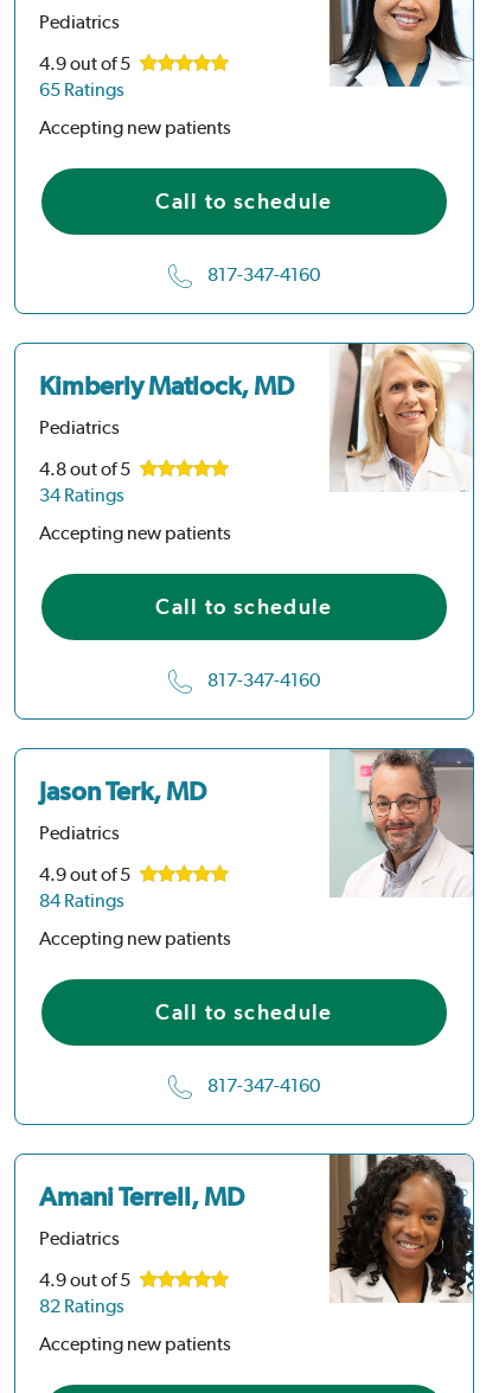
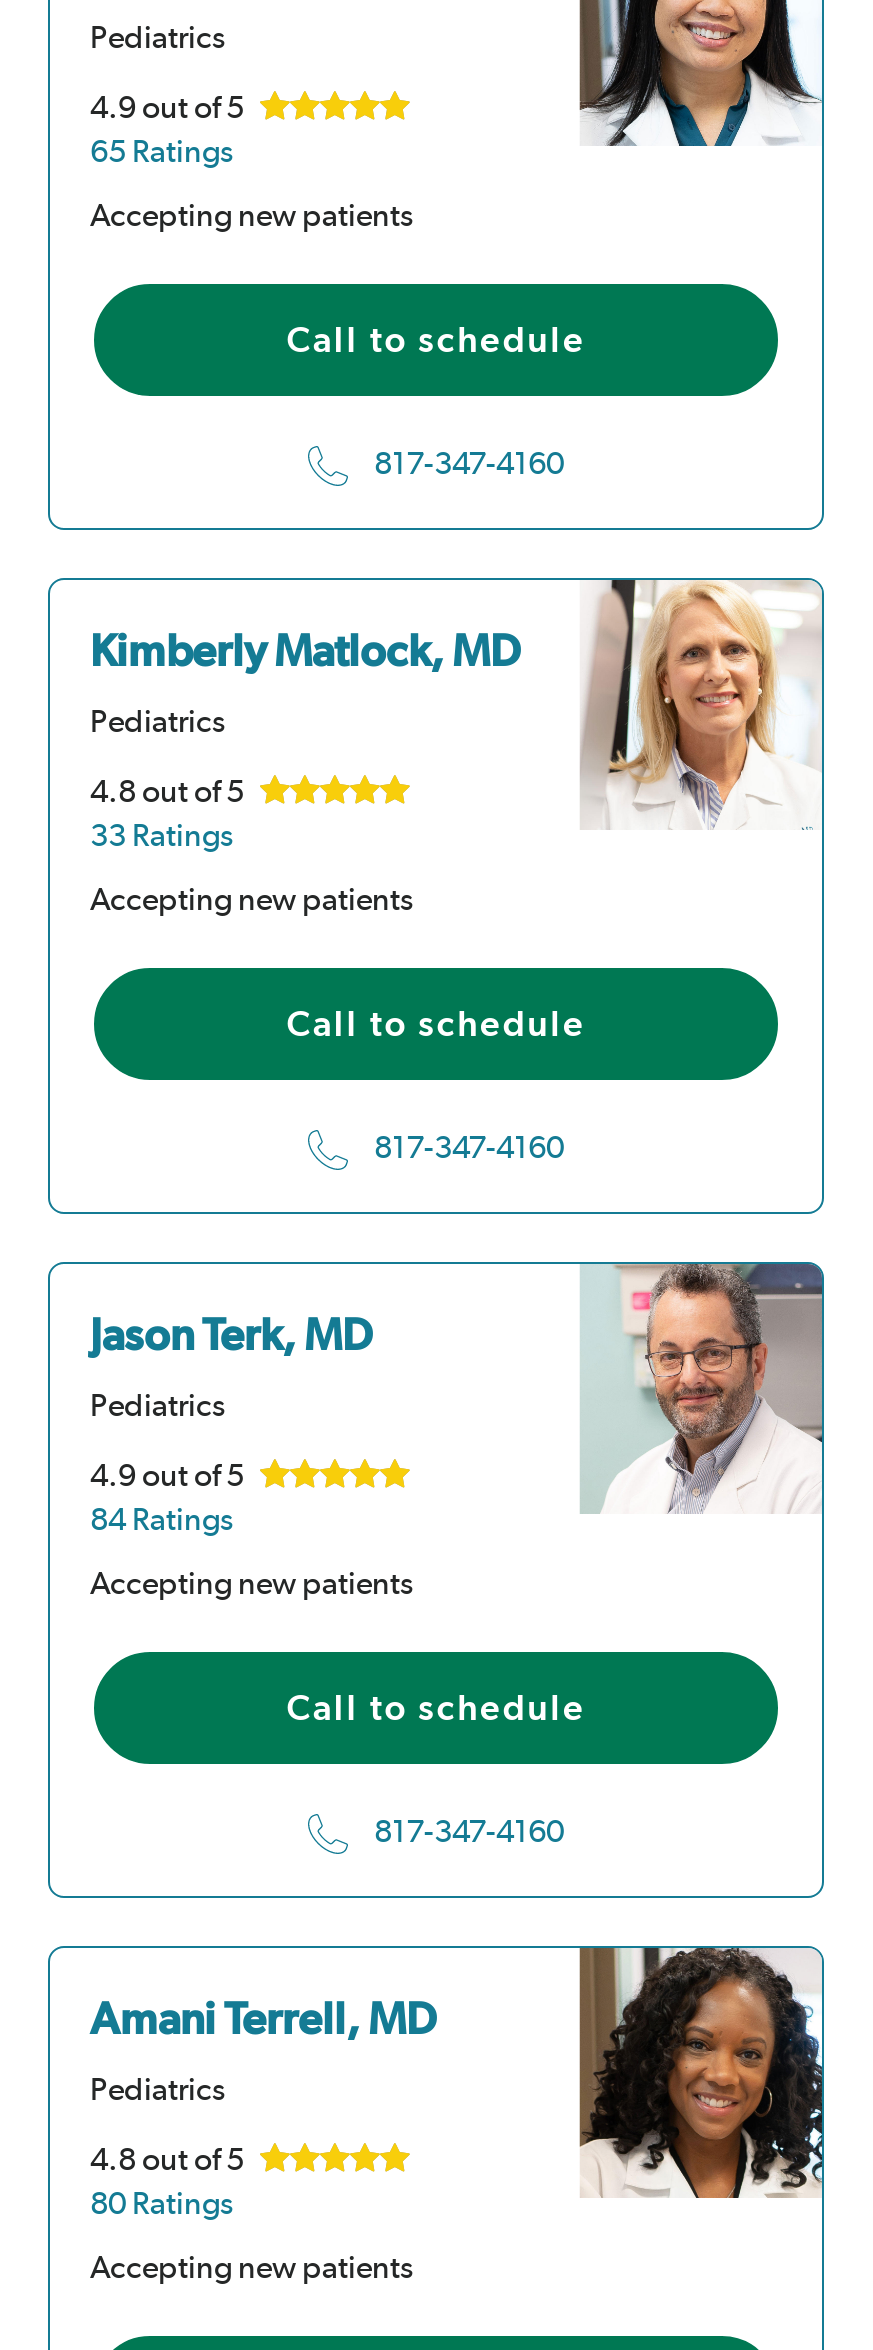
- 34 Ratings
+ 33 Ratings

- 4.9 out of 5
+ 4.8 out of 5

- 82 Ratings
+ 80 Ratings
